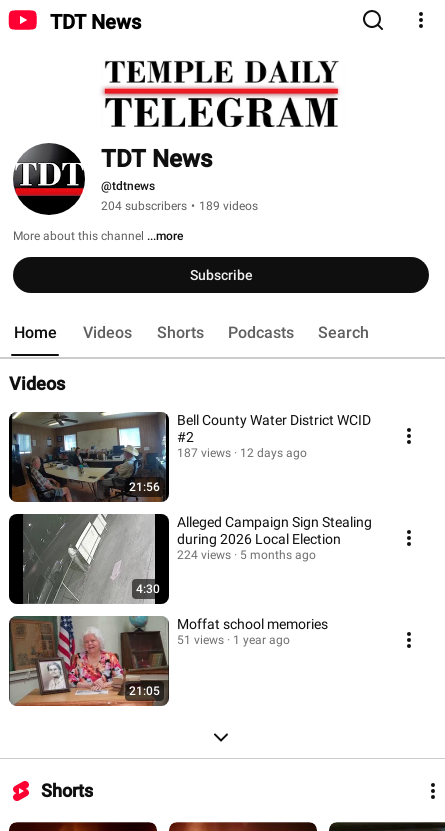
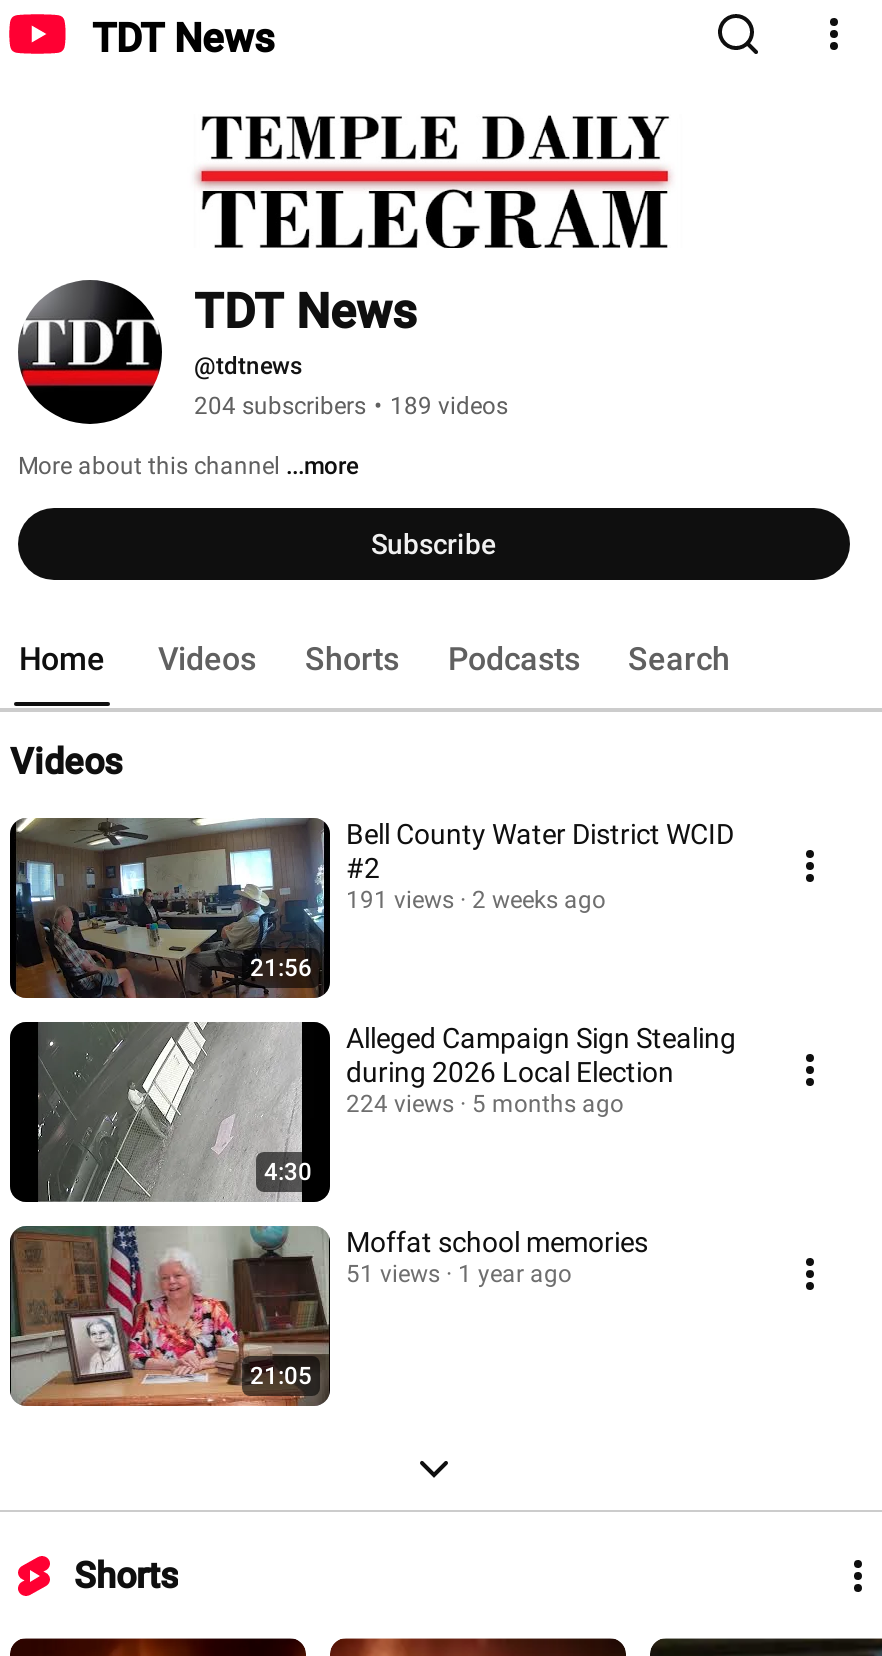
- 187 views
+ 191 views

- 12 days ago
+ 2 weeks ago
